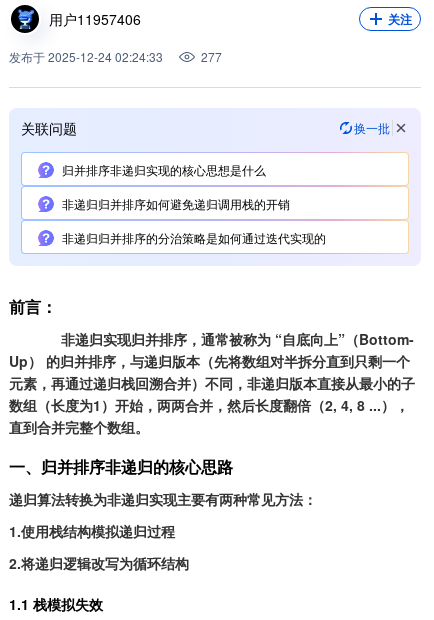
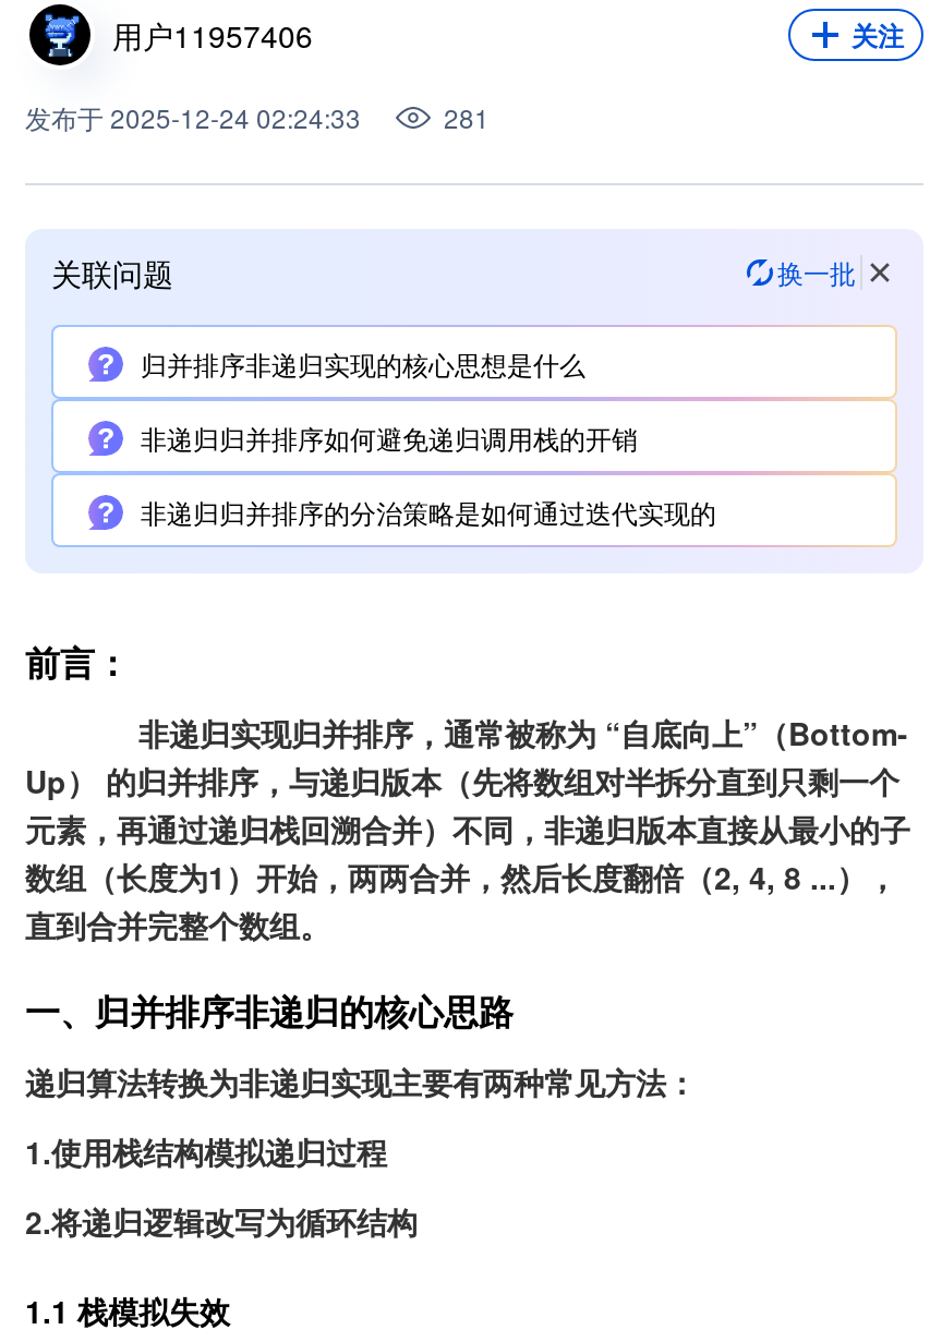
- 277
+ 281
